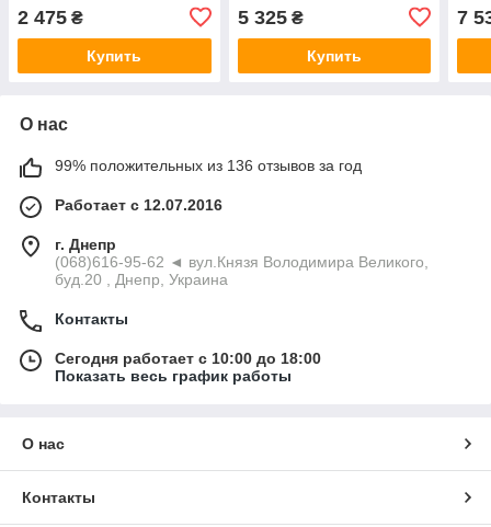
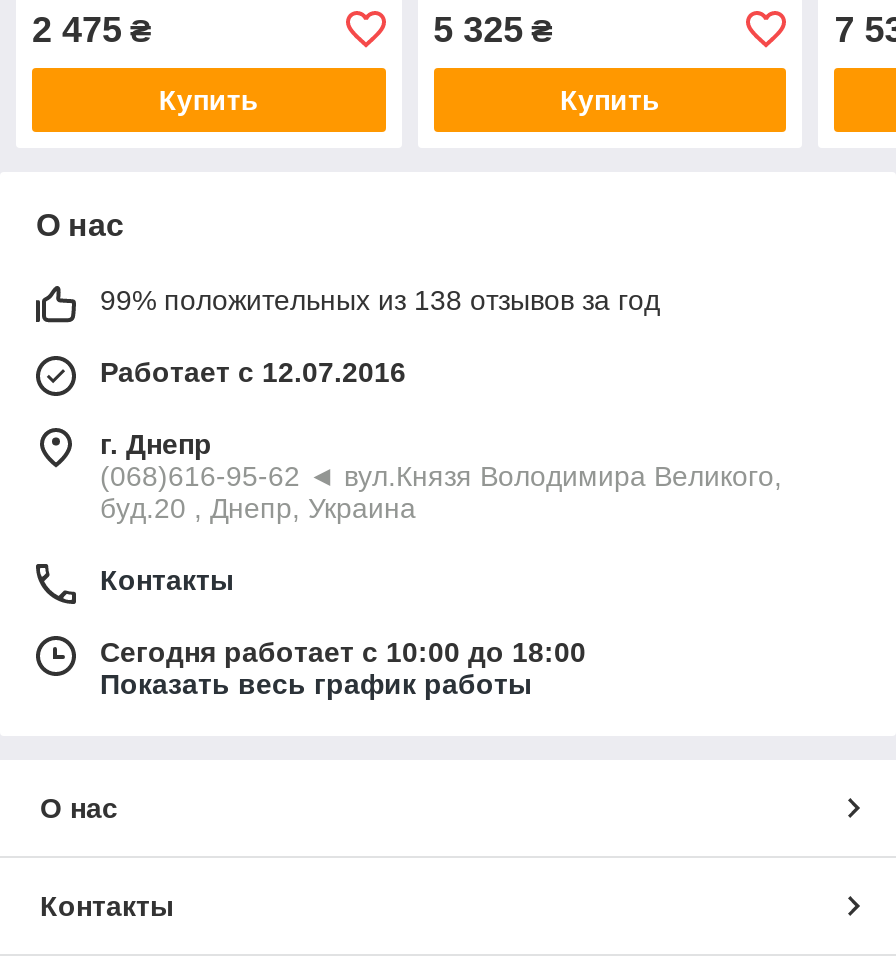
- 99% положительных из 136 отзывов за год
+ 99% положительных из 138 отзывов за год
